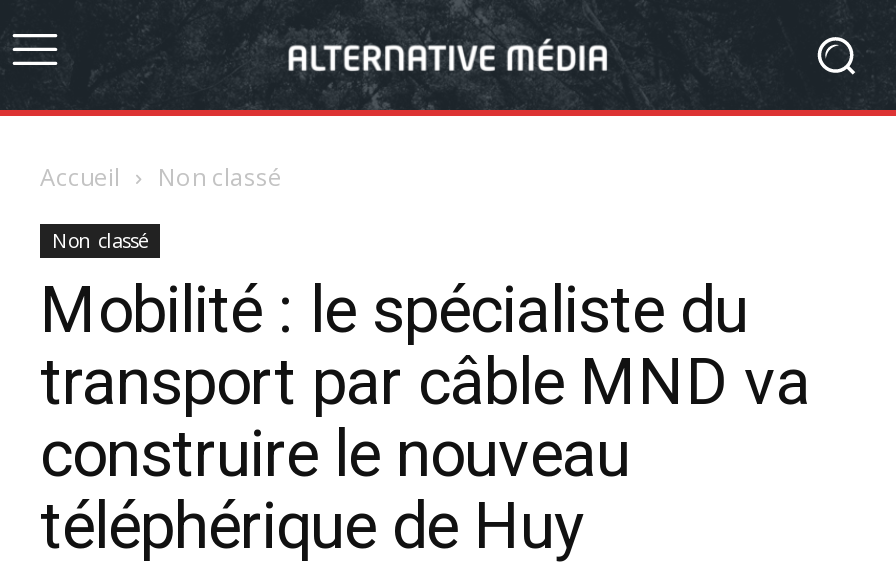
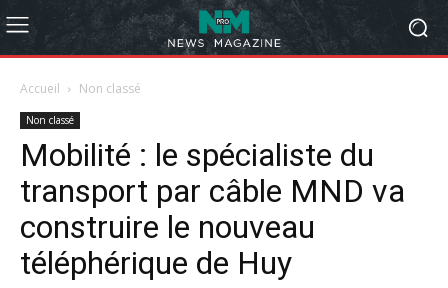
- [image]
+ [image]
